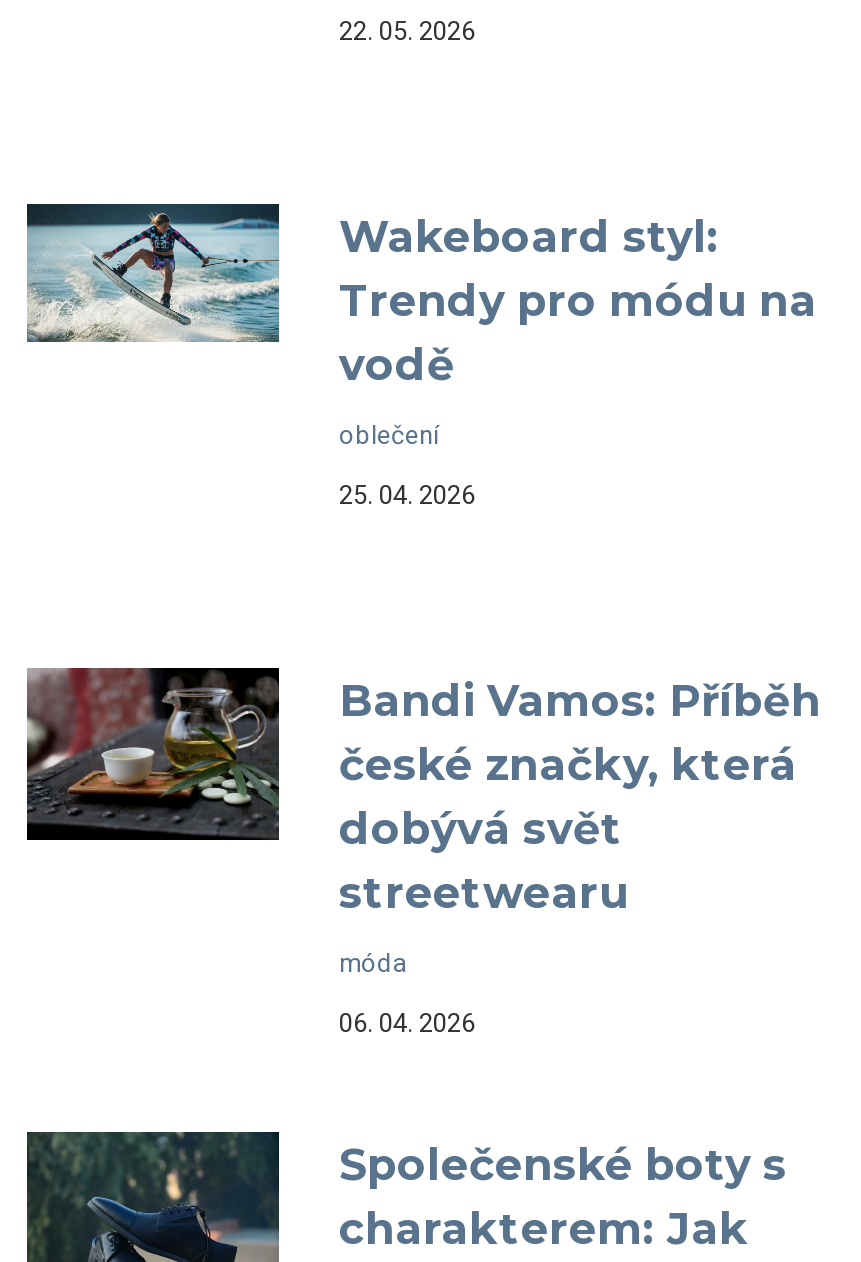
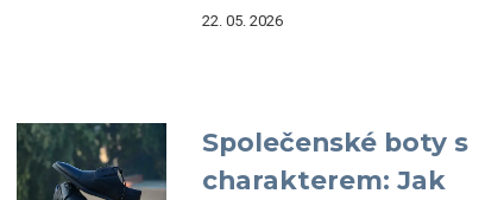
- [image]
- Wakeboard styl:
- Trendy pro módu na
- vodě
- oblečení
- 25. 04. 2026

- [image]
- Bandi Vamos: Příběh
- české značky, která
- dobývá svět
- streetwearu
- móda
- 06. 04. 2026
